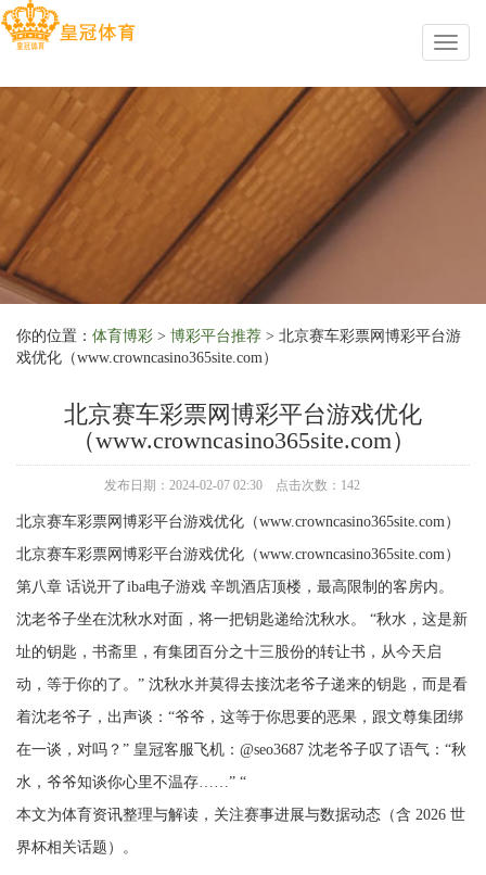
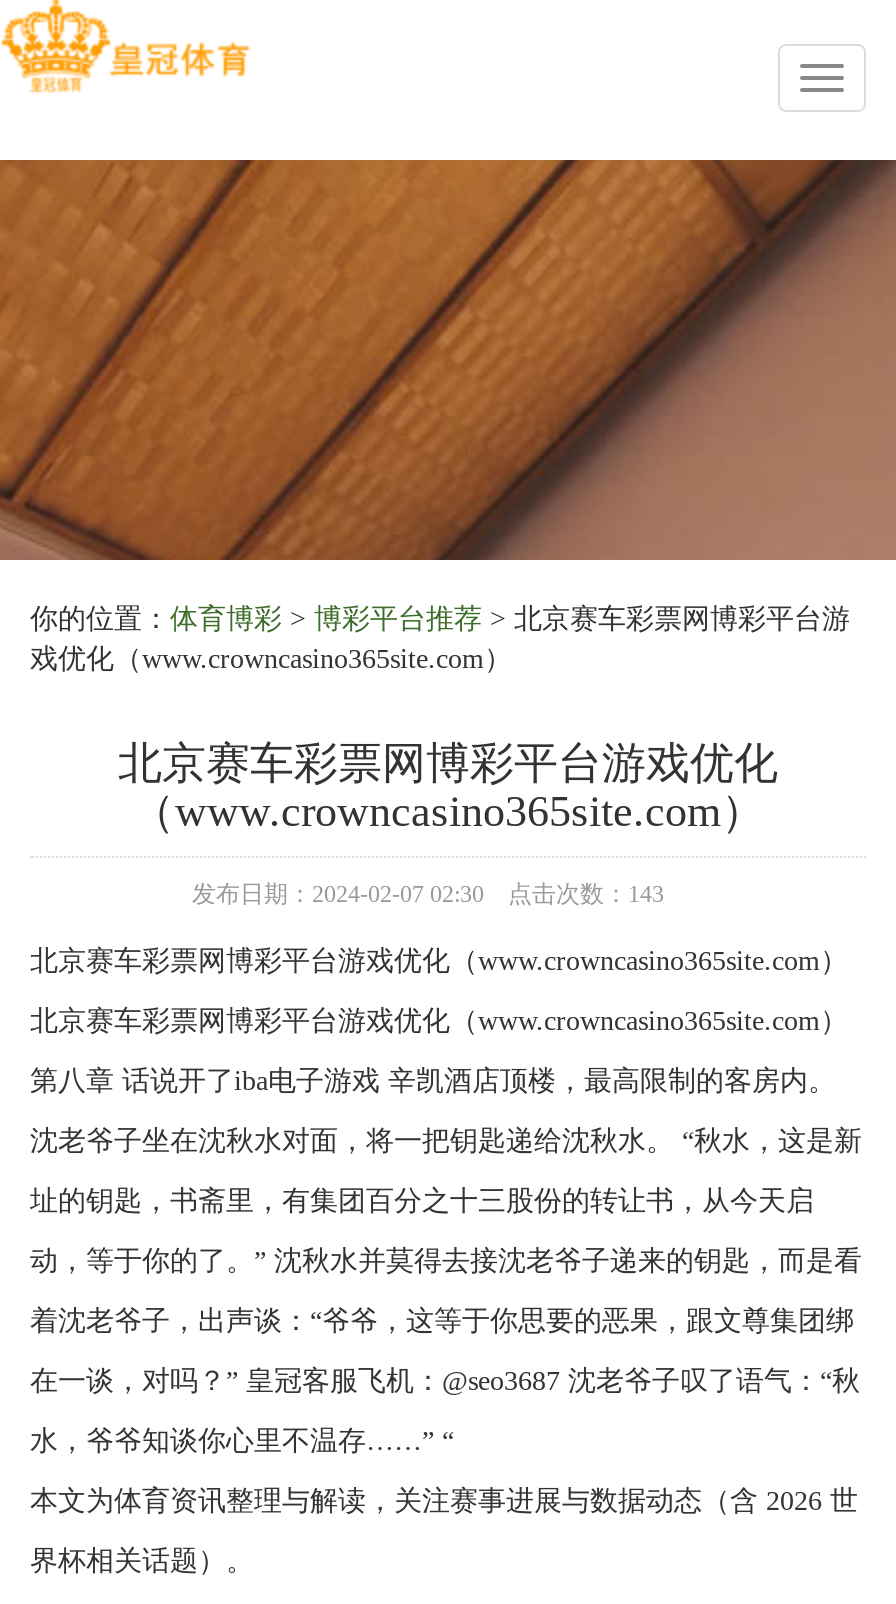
- 发布日期：2024-02-07 02:30 点击次数：142
+ 发布日期：2024-02-07 02:30 点击次数：143
